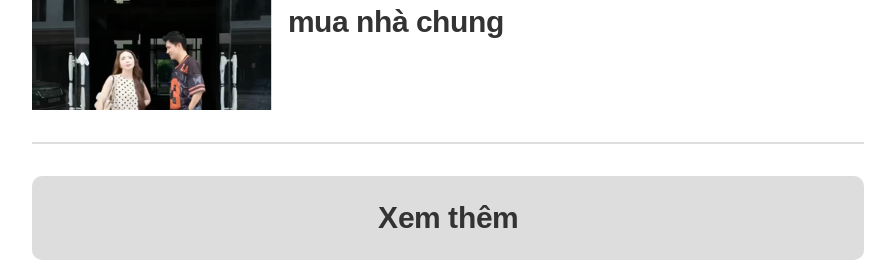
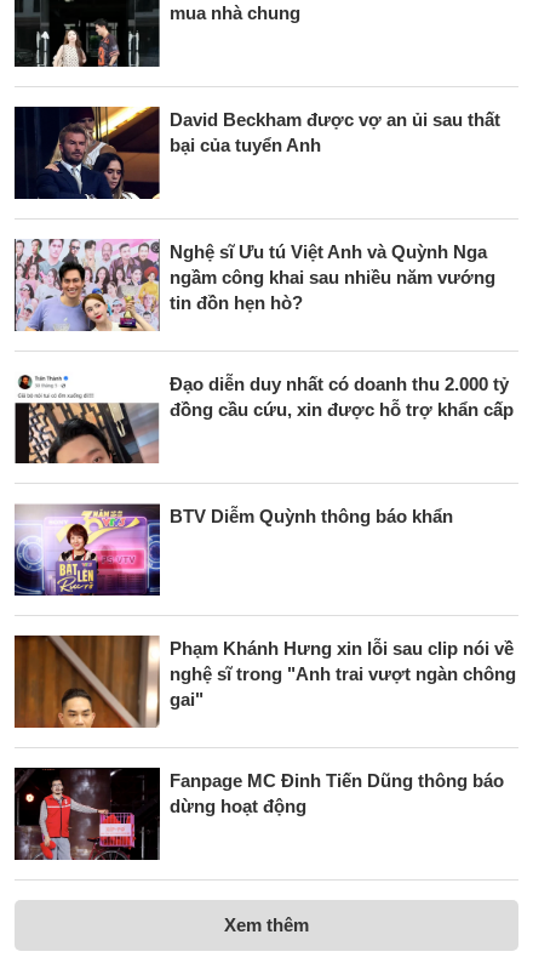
+ [image]
+ BTV Diễm Quỳnh thông báo khẩn

+ [image]
+ Phạm Khánh Hưng xin lỗi sau clip nói về
+ nghệ sĩ trong "Anh trai vượt ngàn chông
+ gai"

+ [image]
+ David Beckham được vợ an ủi sau thất
+ bại của tuyển Anh

+ [image]
+ Nghệ sĩ Ưu tú Việt Anh và Quỳnh Nga
+ ngầm công khai sau nhiều năm vướng
+ tin đồn hẹn hò?

+ [image]
+ Đạo diễn duy nhất có doanh thu 2.000 tỷ
+ đồng cầu cứu, xin được hỗ trợ khẩn cấp

+ [image]
+ Fanpage MC Đinh Tiến Dũng thông báo
+ dừng hoạt động
